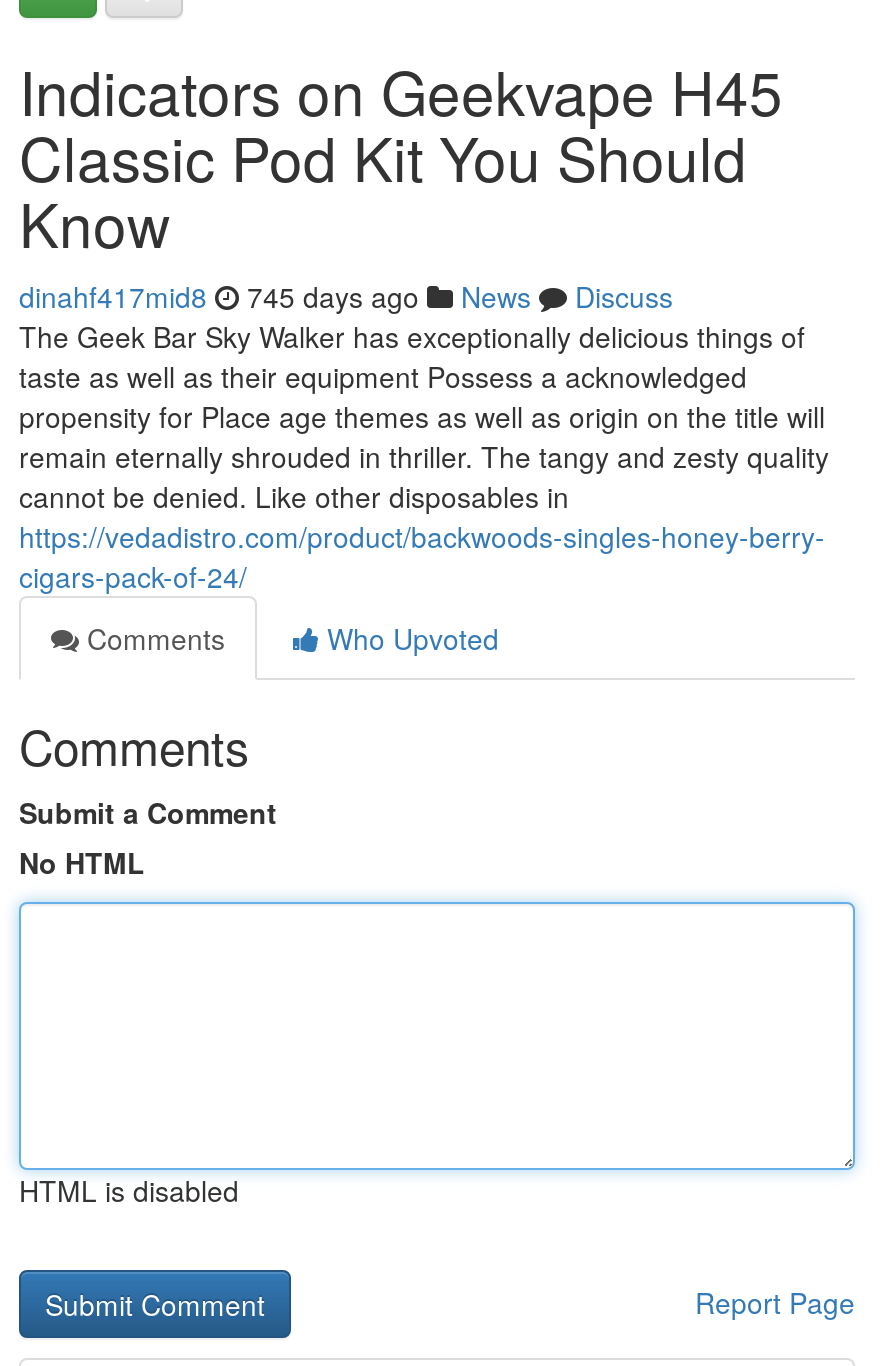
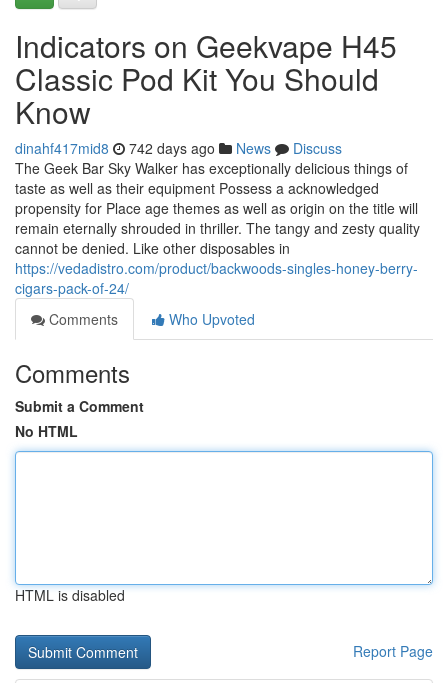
- dinahf417mid8 745 days ago News Discuss
+ dinahf417mid8 742 days ago News Discuss
